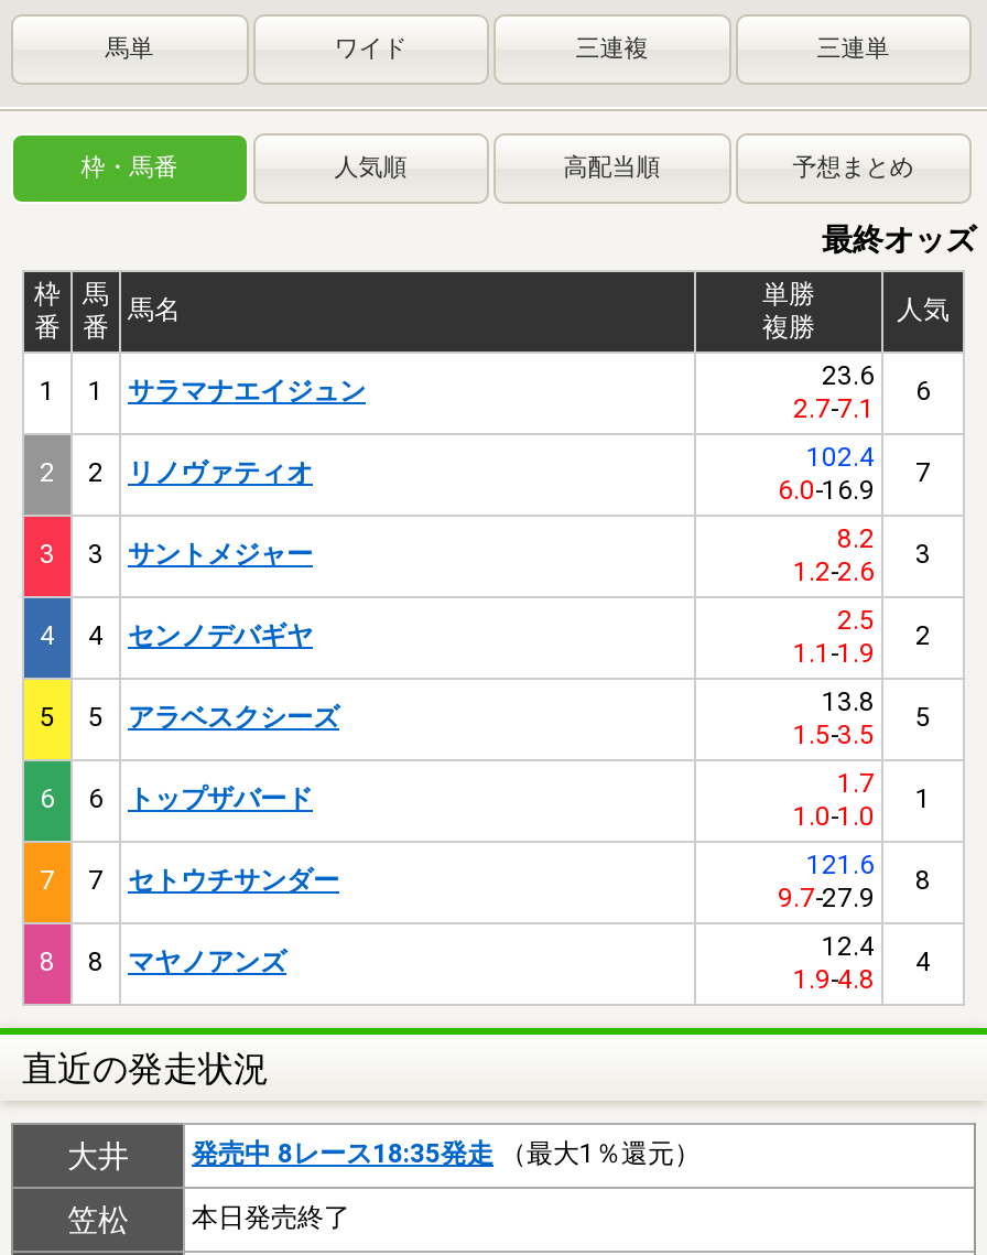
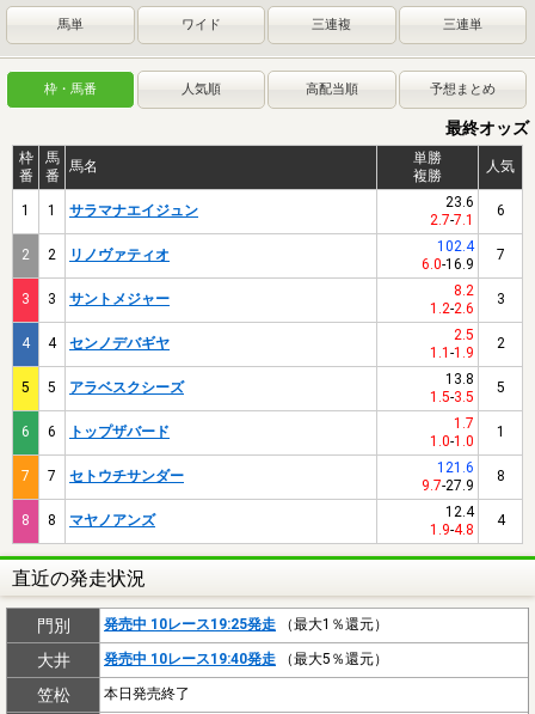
+ 門別
+ 発売中 10レース19:25発走（最大1％還元）

- 発売中 8レース18:35発走（最大1％還元）
+ 発売中 10レース19:40発走（最大5％還元）
